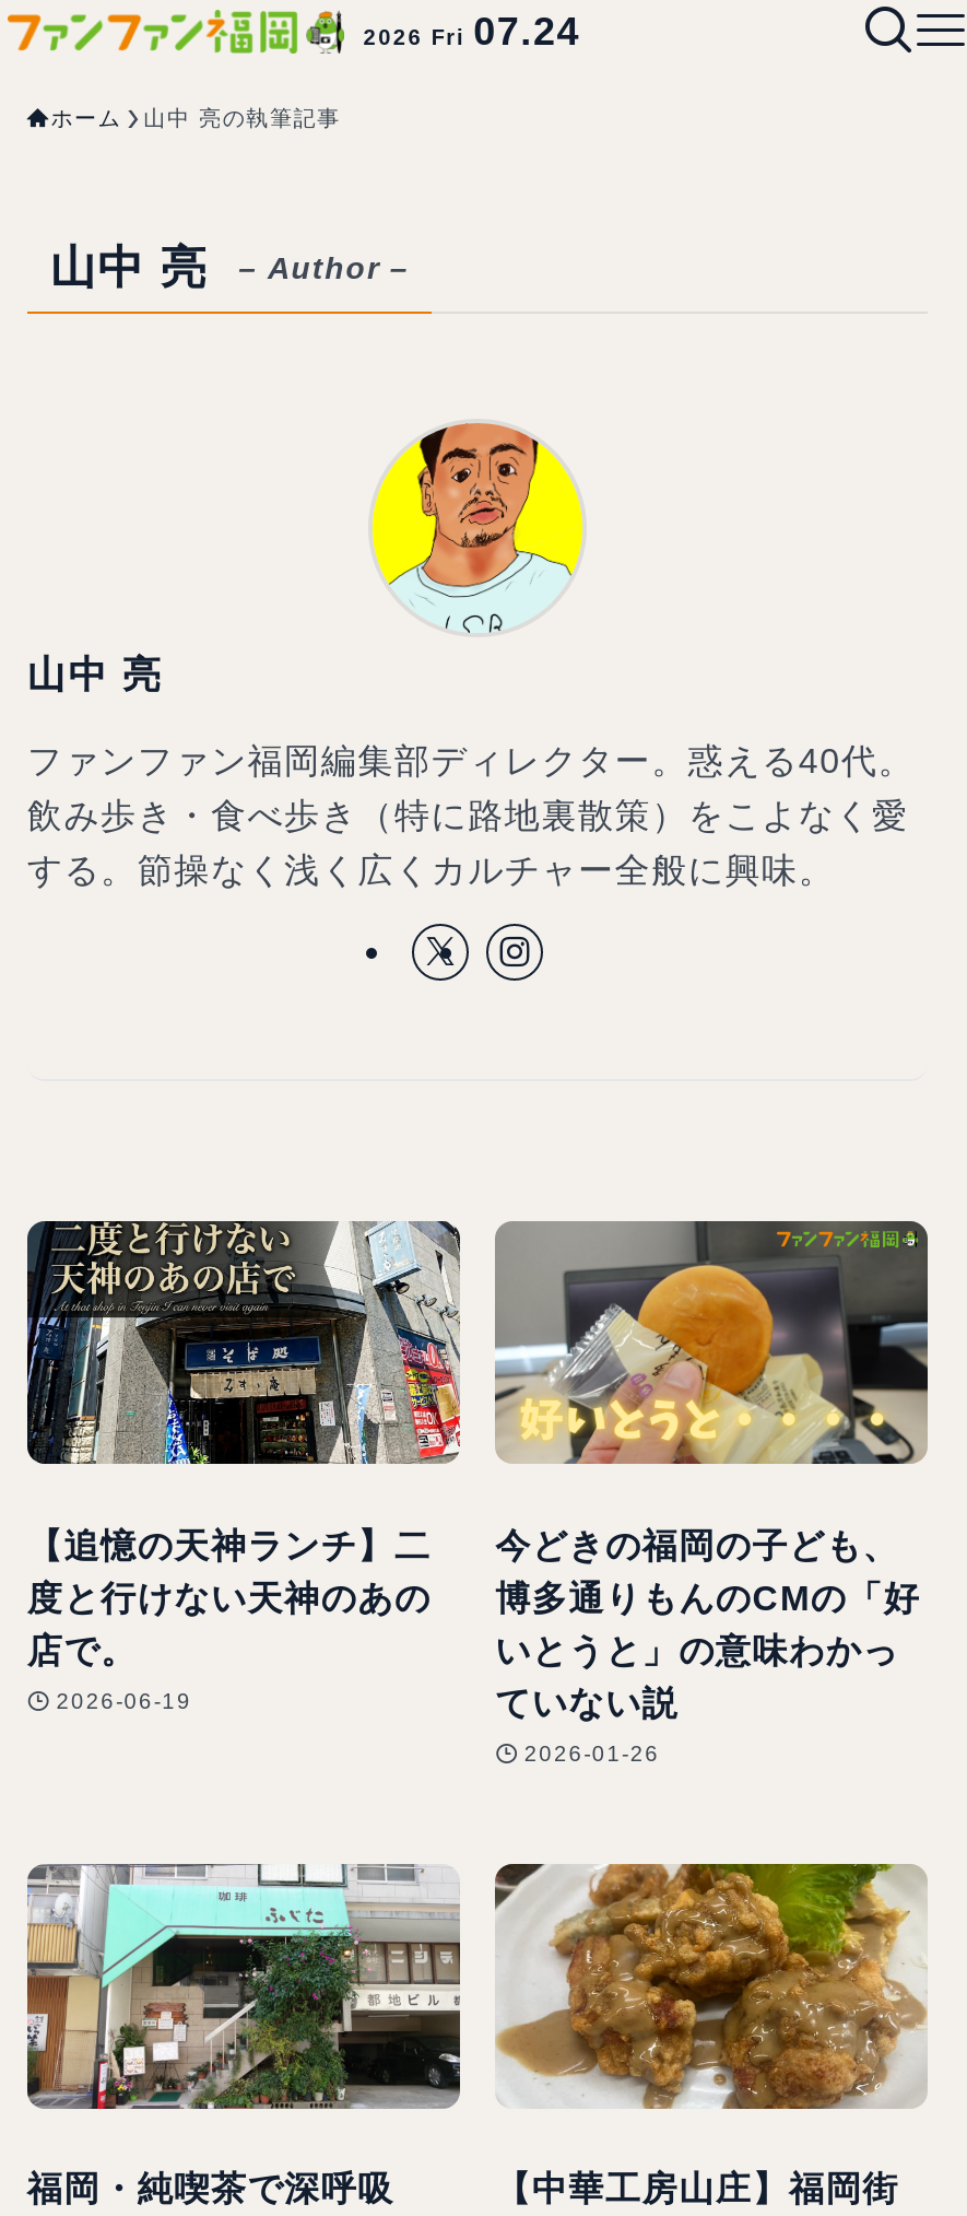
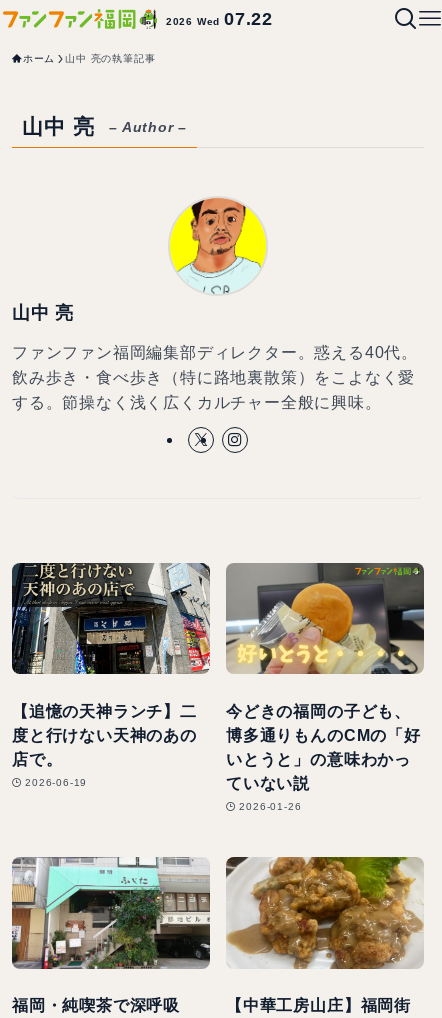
- 2026 Fri 07.24
+ 2026 Wed 07.22
